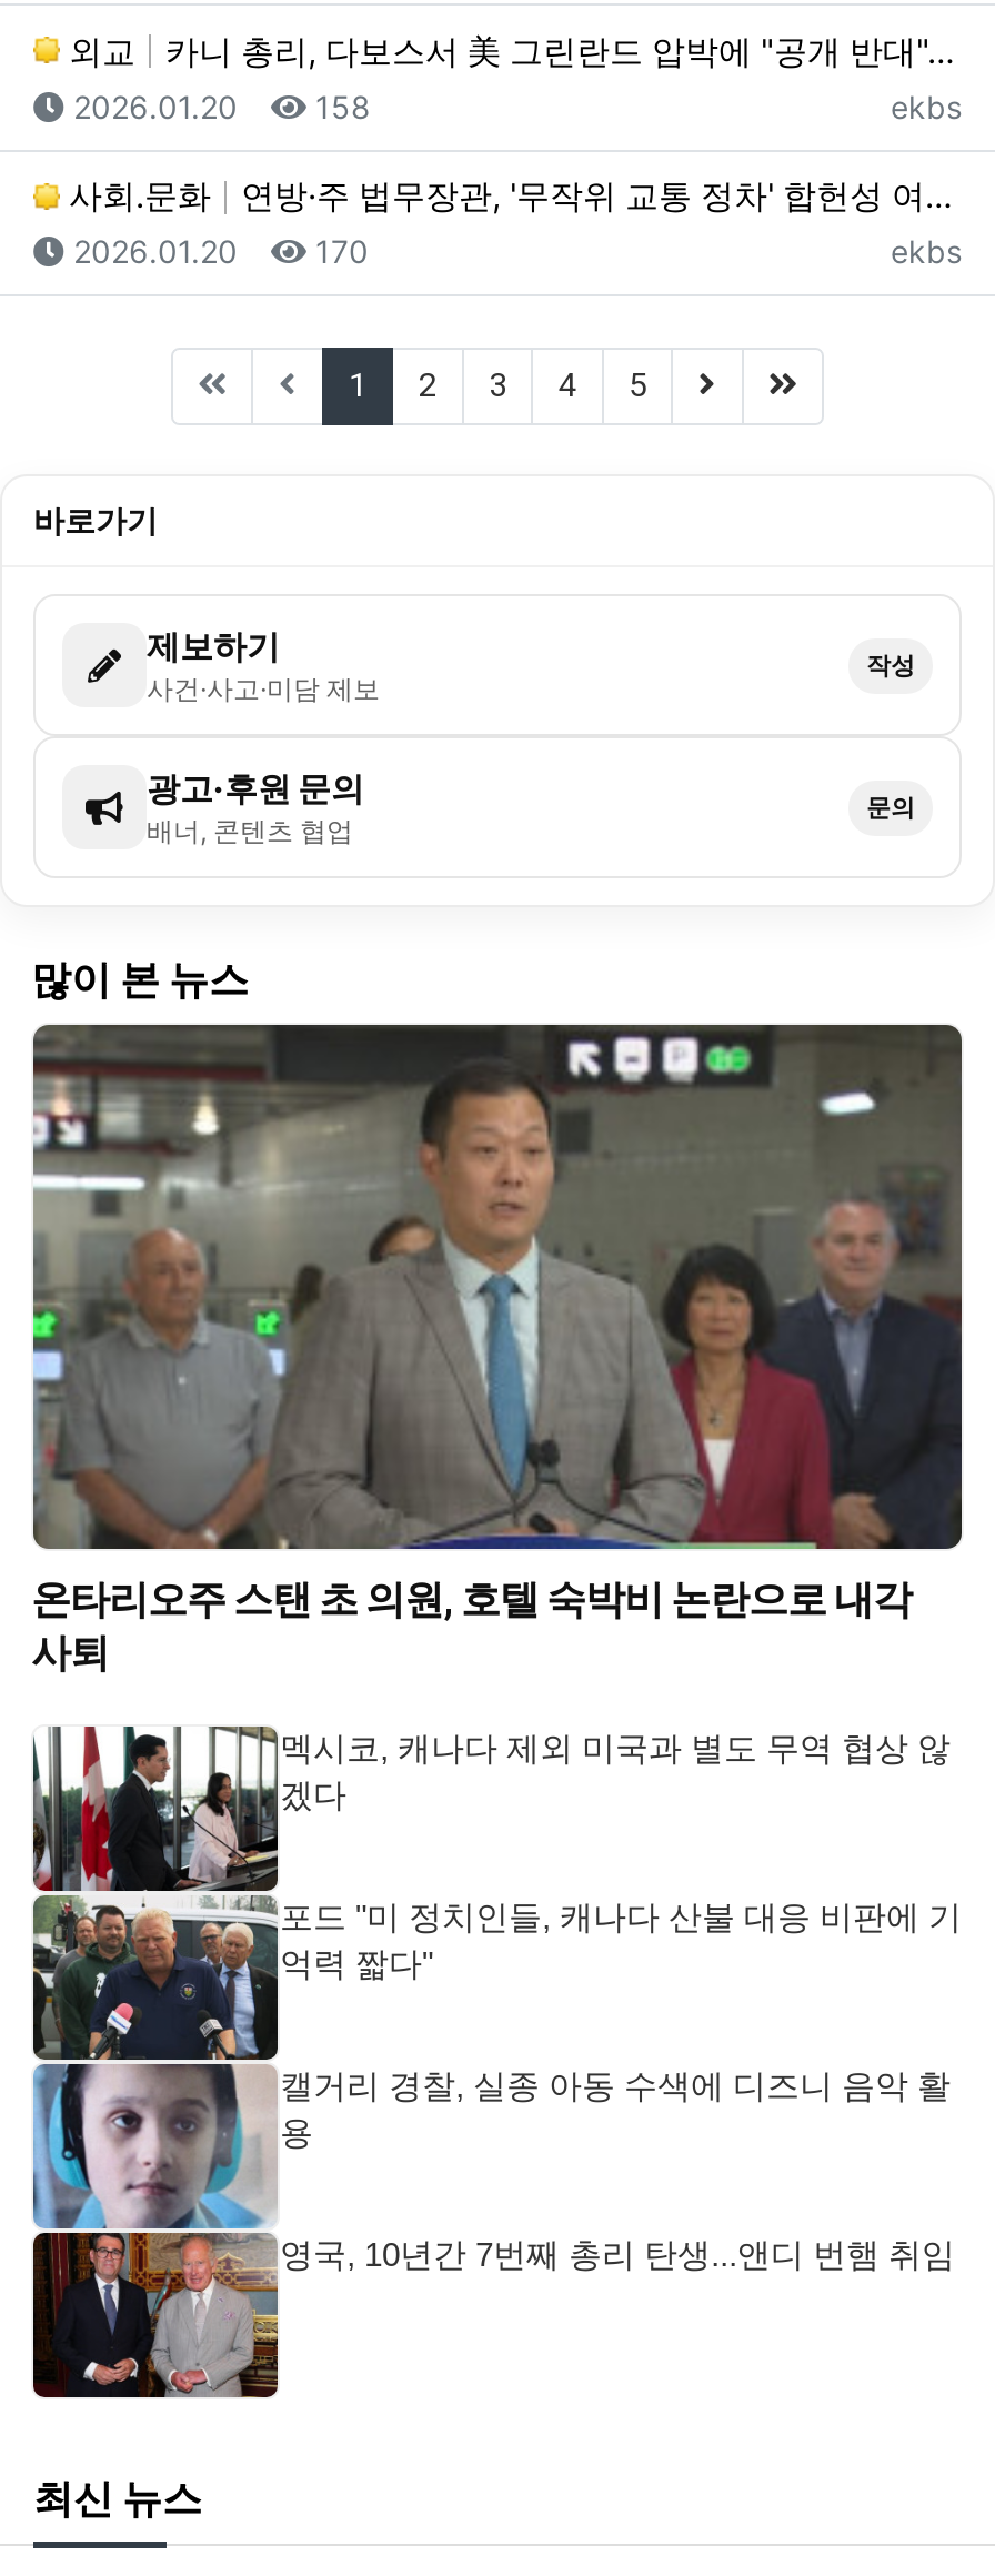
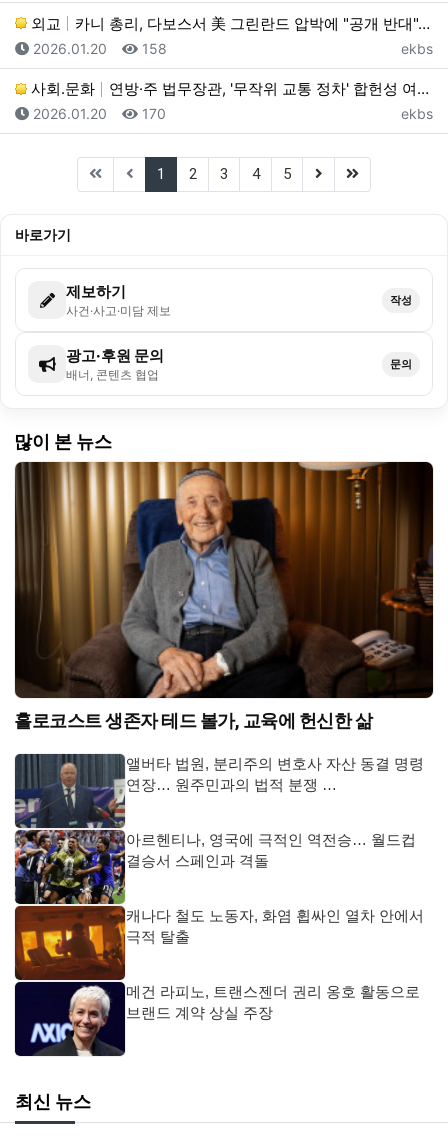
- [image]
- 온타리오주 스탠 초 의원, 호텔 숙박비 논란으로 내각
- 사퇴
+ [image]
+ 홀로코스트 생존자 테드 볼가, 교육에 헌신한 삶

- [image]
- 멕시코, 캐나다 제외 미국과 별도 무역 협상 않
- 겠다
+ [image]
+ 앨버타 법원, 분리주의 변호사 자산 동결 명령
+ 연장… 원주민과의 법적 분쟁 …

- 포드 "미 정치인들, 캐나다 산불 대응 비판에 기
- 억력 짧다"
+ 아르헨티나, 영국에 극적인 역전승… 월드컵
+ 결승서 스페인과 격돌

- 캘거리 경찰, 실종 아동 수색에 디즈니 음악 활
- 용
+ 캐나다 철도 노동자, 화염 휩싸인 열차 안에서
+ 극적 탈출

- 영국, 10년간 7번째 총리 탄생...앤디 번햄 취임
+ 메건 라피노, 트랜스젠더 권리 옹호 활동으로
+ 브랜드 계약 상실 주장
